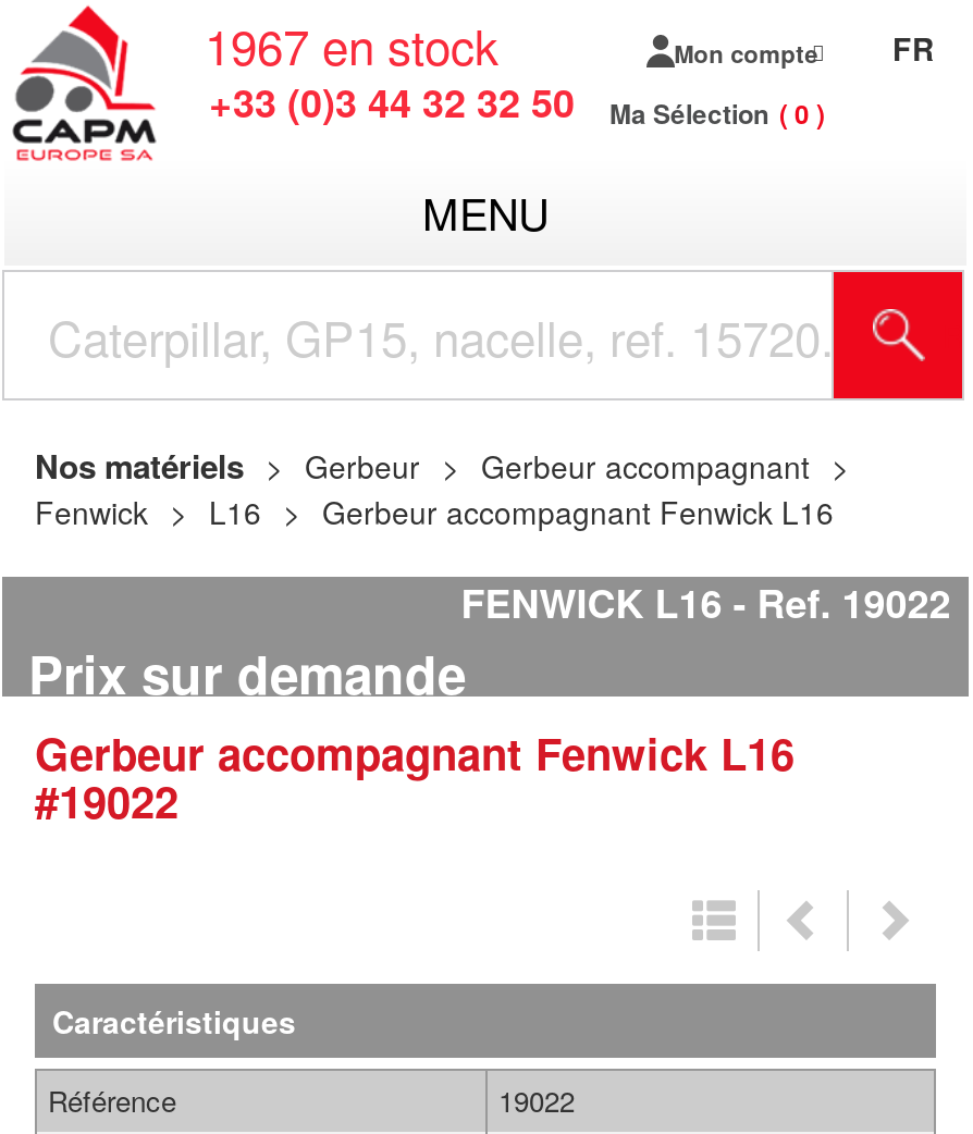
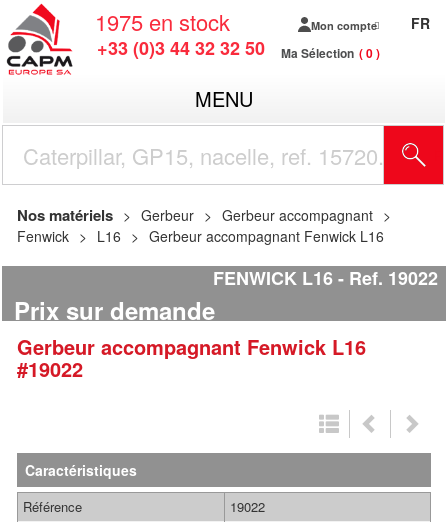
- 1967 en stock
+ 1975 en stock
